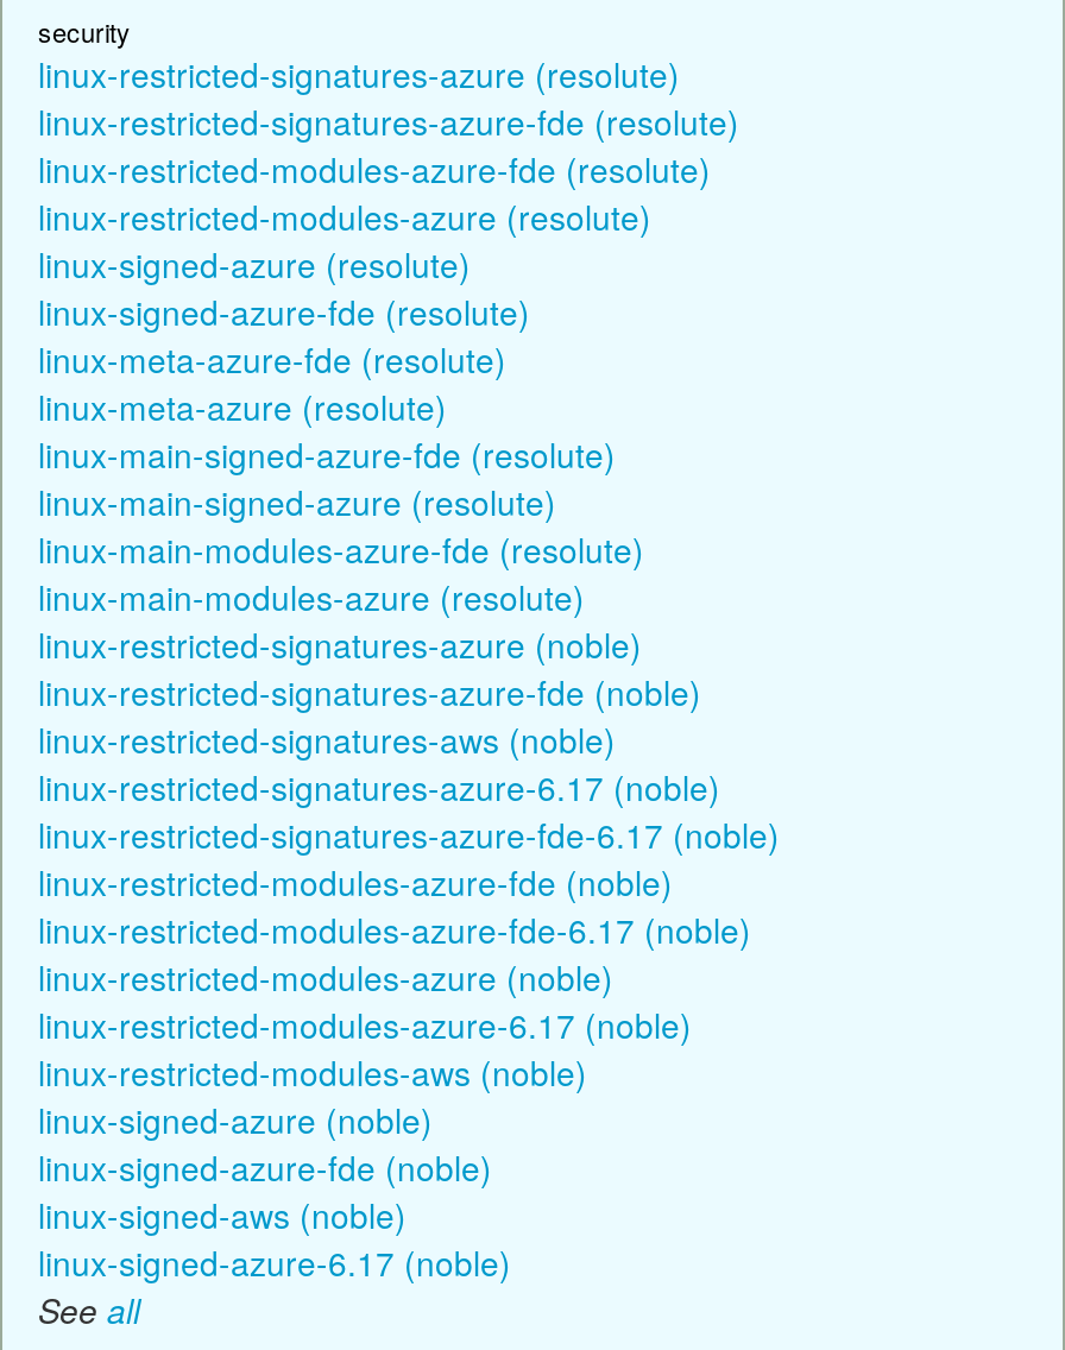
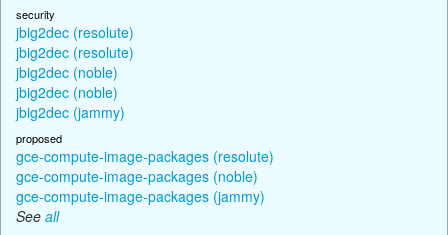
- linux-restricted-signatures-azure (resolute)
- linux-restricted-signatures-azure-fde (resolute)
- linux-restricted-modules-azure-fde (resolute)
- linux-restricted-modules-azure (resolute)
- linux-signed-azure (resolute)
- linux-signed-azure-fde (resolute)
- linux-meta-azure-fde (resolute)
- linux-meta-azure (resolute)
- linux-main-signed-azure-fde (resolute)
- linux-main-signed-azure (resolute)
- linux-main-modules-azure-fde (resolute)
- linux-main-modules-azure (resolute)
- linux-restricted-signatures-azure (noble)
- linux-restricted-signatures-azure-fde (noble)
- linux-restricted-signatures-aws (noble)
- linux-restricted-signatures-azure-6.17 (noble)
- linux-restricted-signatures-azure-fde-6.17 (noble)
- linux-restricted-modules-azure-fde (noble)
- linux-restricted-modules-azure-fde-6.17 (noble)
- linux-restricted-modules-azure (noble)
- linux-restricted-modules-azure-6.17 (noble)
- linux-restricted-modules-aws (noble)
- linux-signed-azure (noble)
- linux-signed-azure-fde (noble)
- linux-signed-aws (noble)
- linux-signed-azure-6.17 (noble)
+ jbig2dec (resolute)
+ jbig2dec (resolute)
+ jbig2dec (noble)
+ jbig2dec (noble)
+ jbig2dec (jammy)
+ proposed
+ gce-compute-image-packages (resolute)
+ gce-compute-image-packages (noble)
+ gce-compute-image-packages (jammy)
